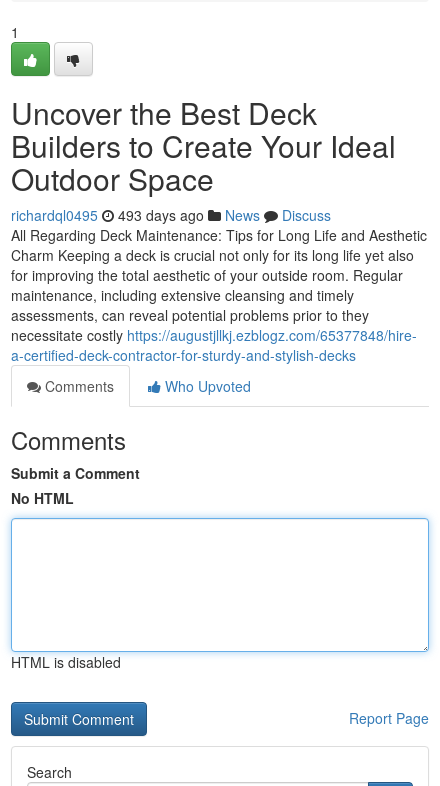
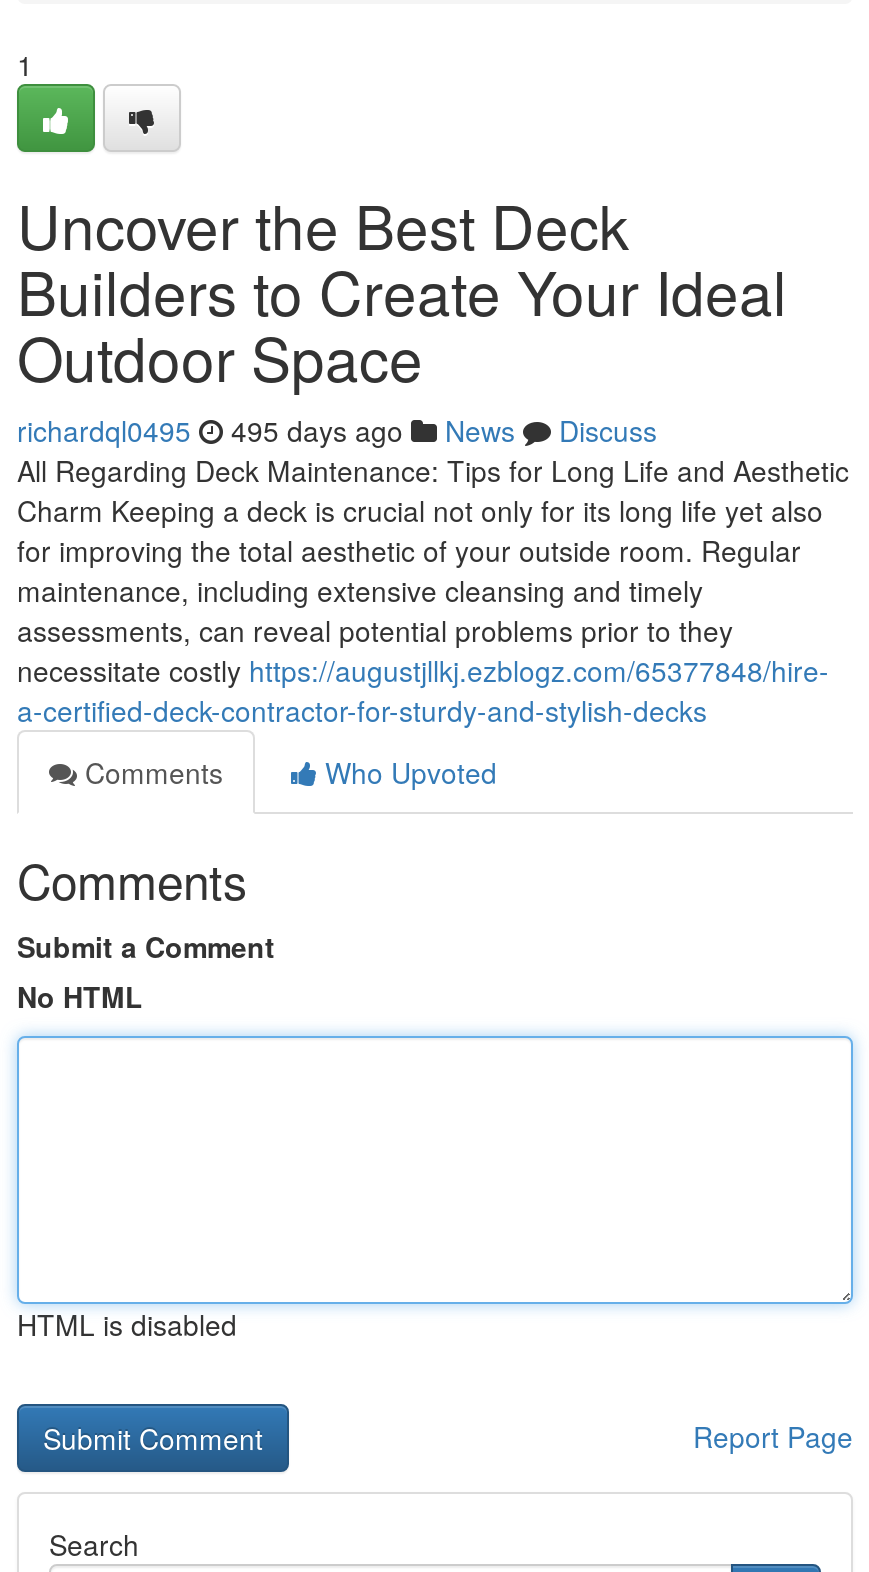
- richardql0495 493 days ago News Discuss
+ richardql0495 495 days ago News Discuss
